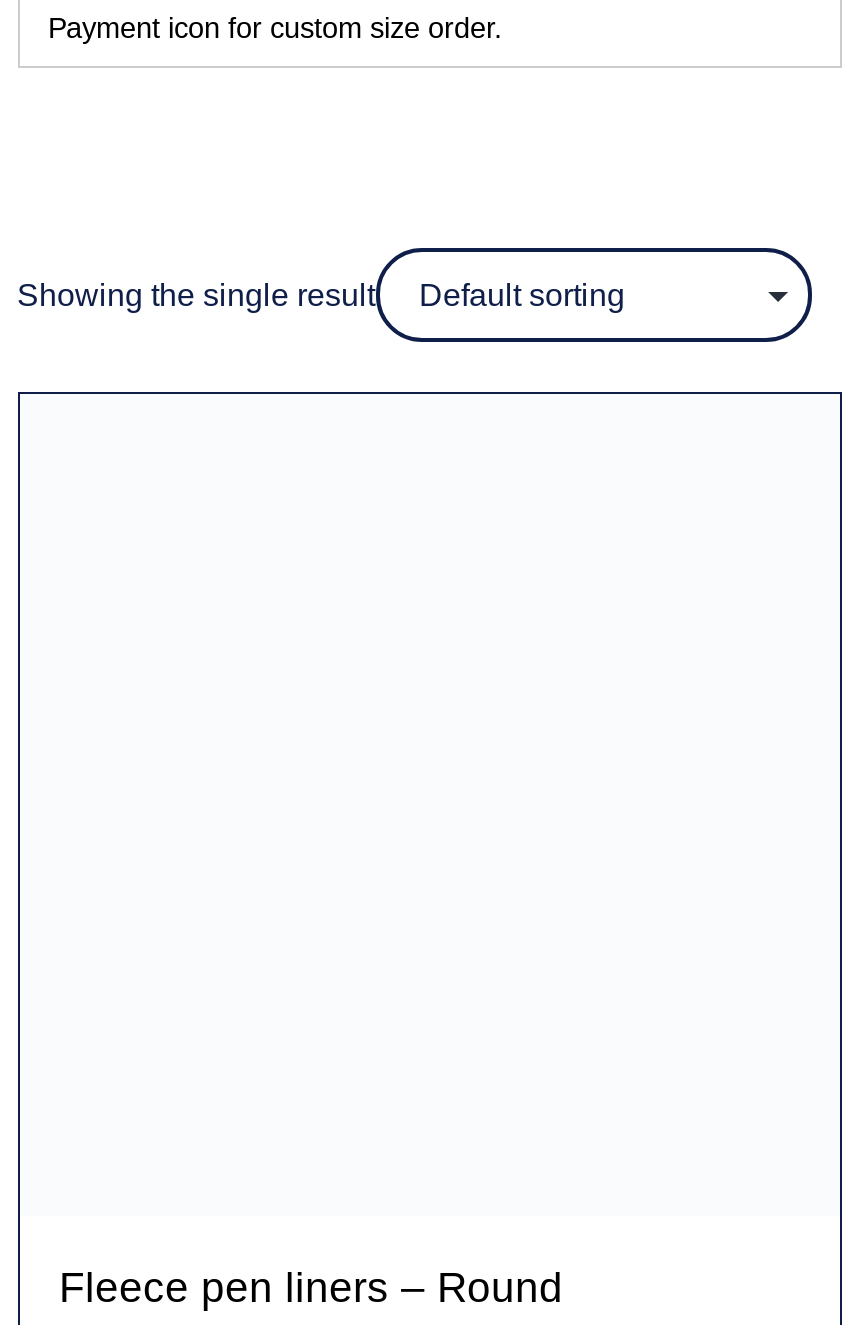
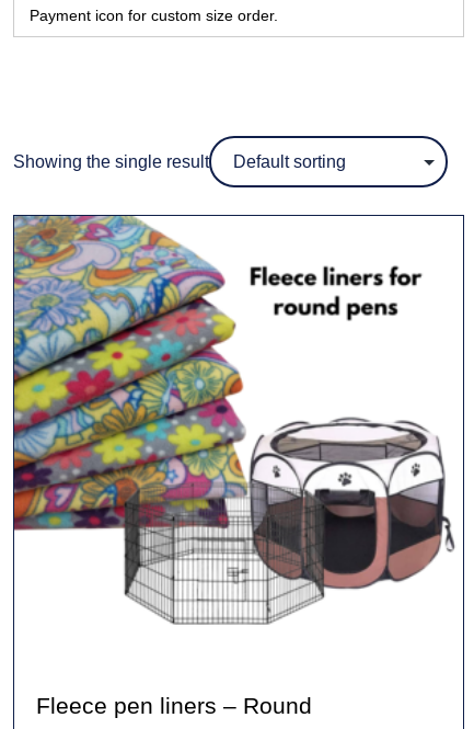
+ [image]
